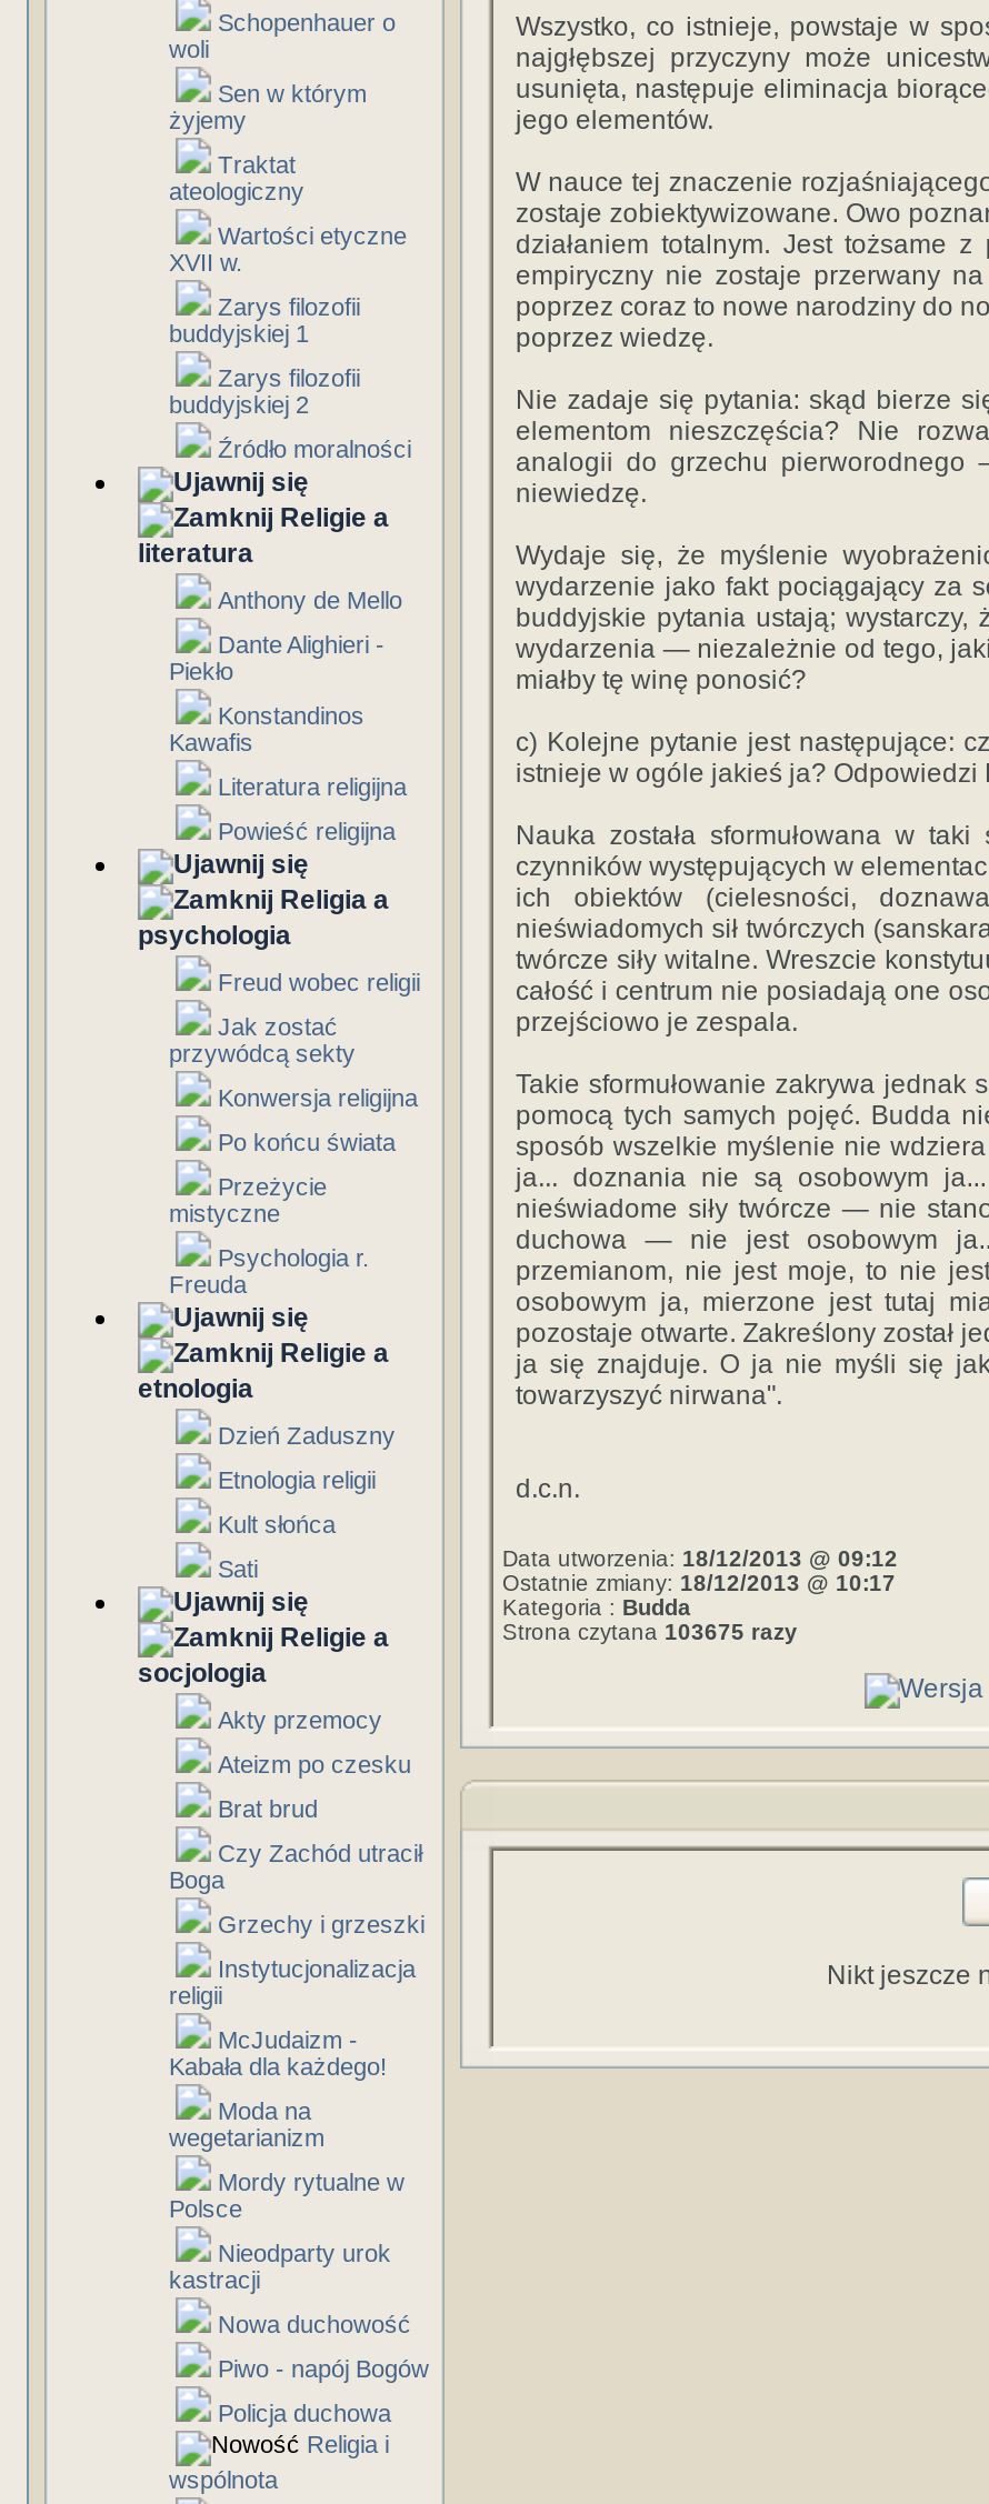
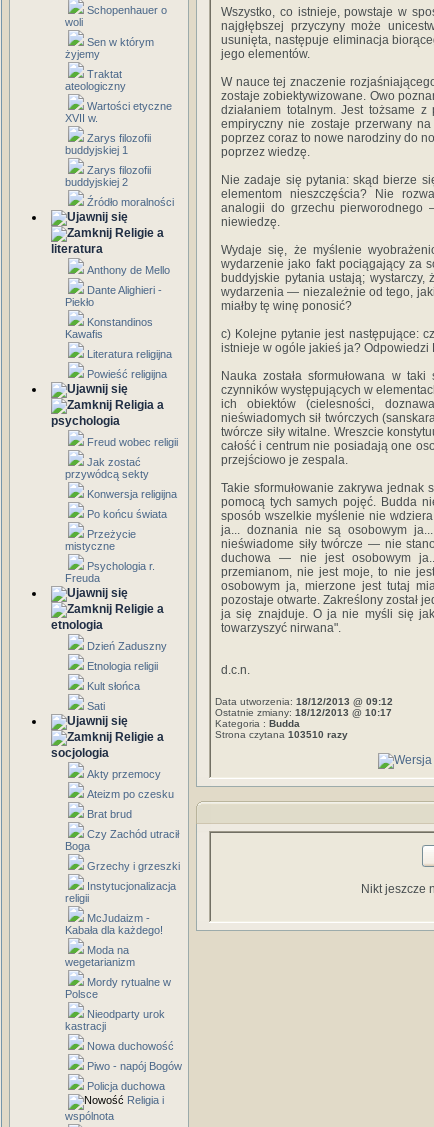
- Strona czytana 103675 razy
+ Strona czytana 103510 razy
